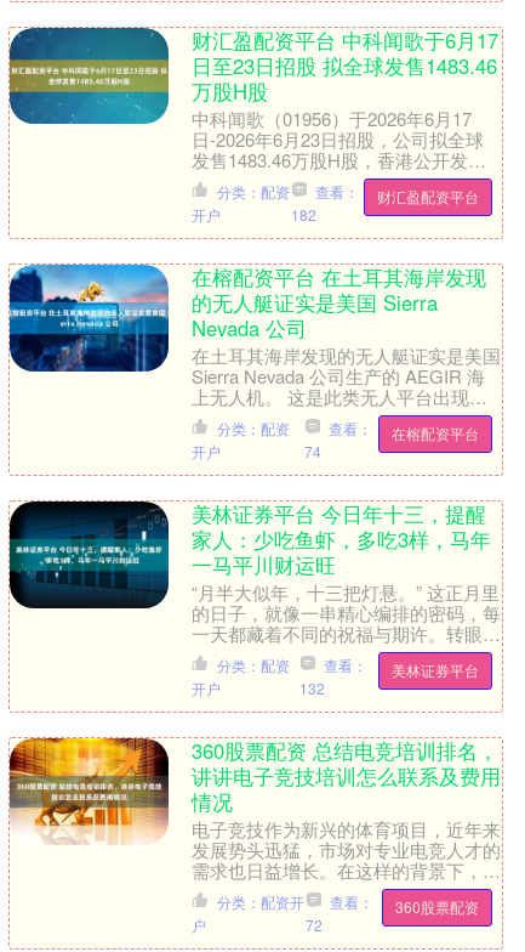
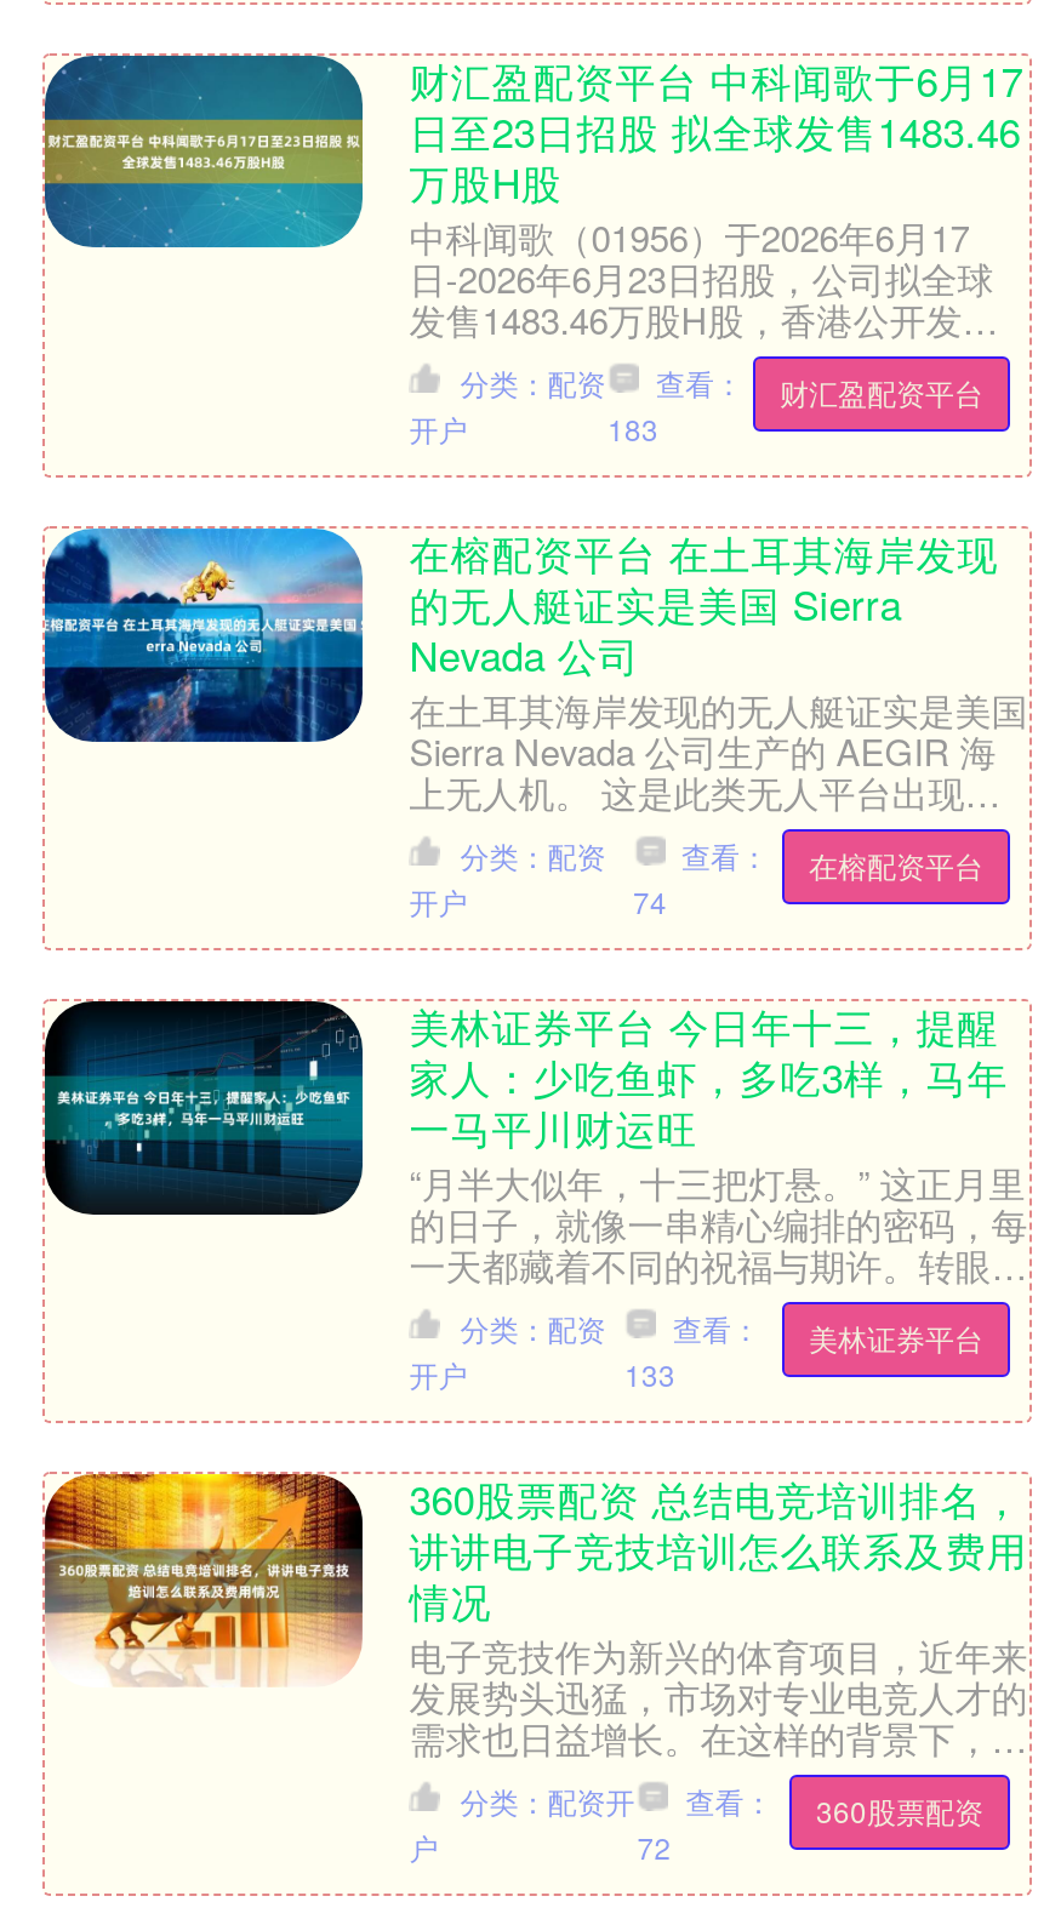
- 182
+ 183

- 132
+ 133
